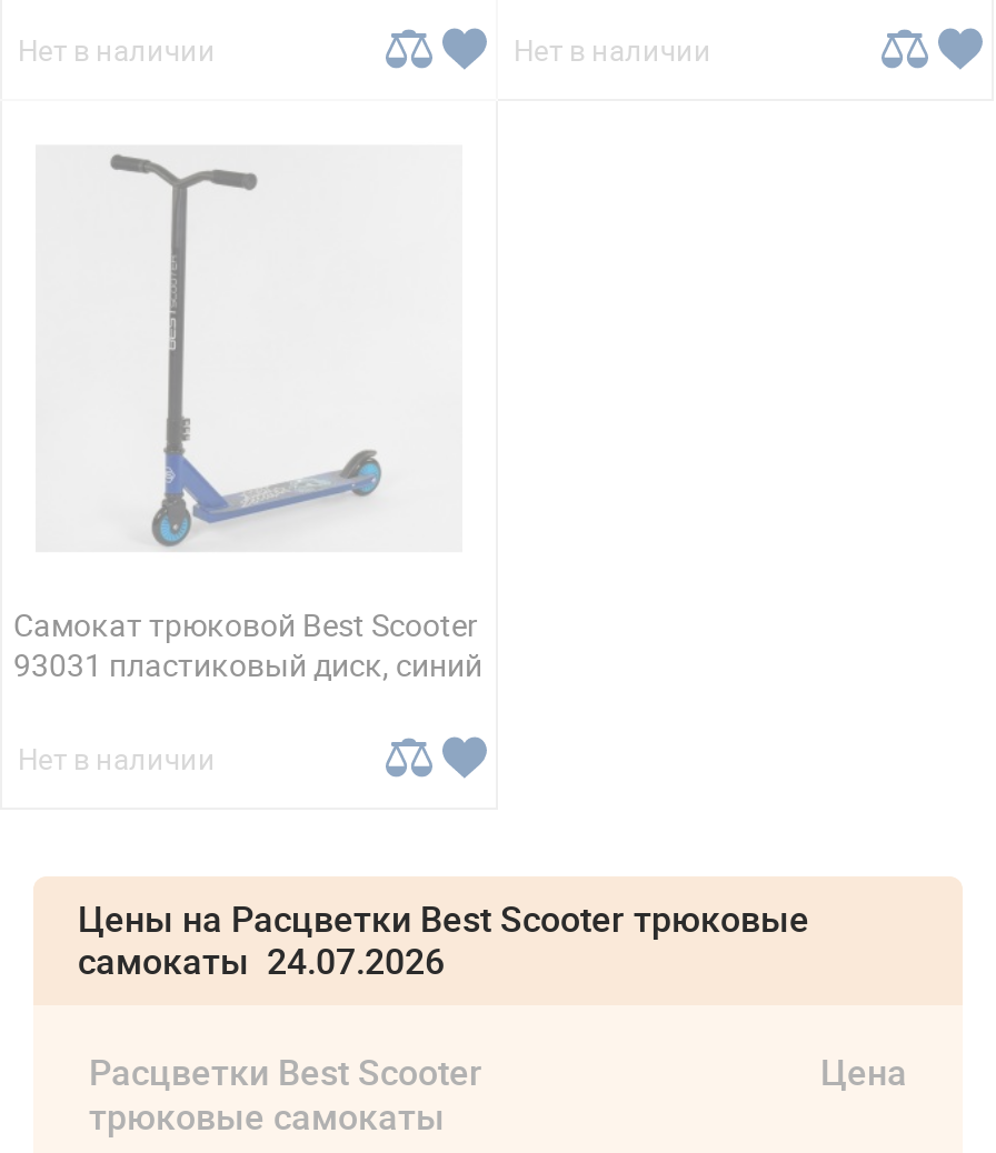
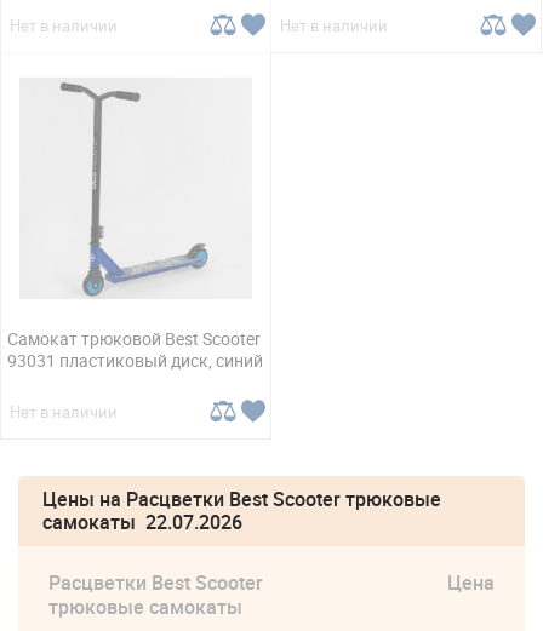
- самокаты 24.07.2026
+ самокаты 22.07.2026
